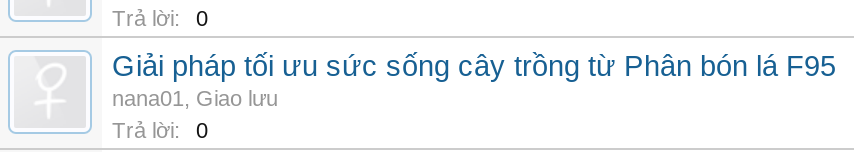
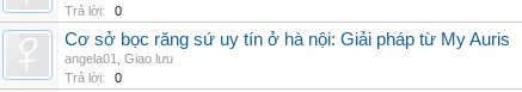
- Giải pháp tối ưu sức sống cây trồng từ Phân bón lá F95
- nana01, Giao lưu
+ Cơ sở bọc răng sứ uy tín ở hà nội: Giải pháp từ My Auris
+ angela01, Giao lưu
